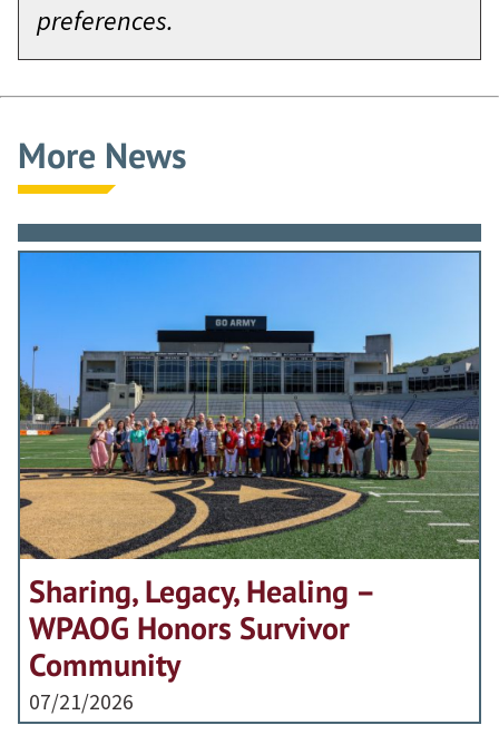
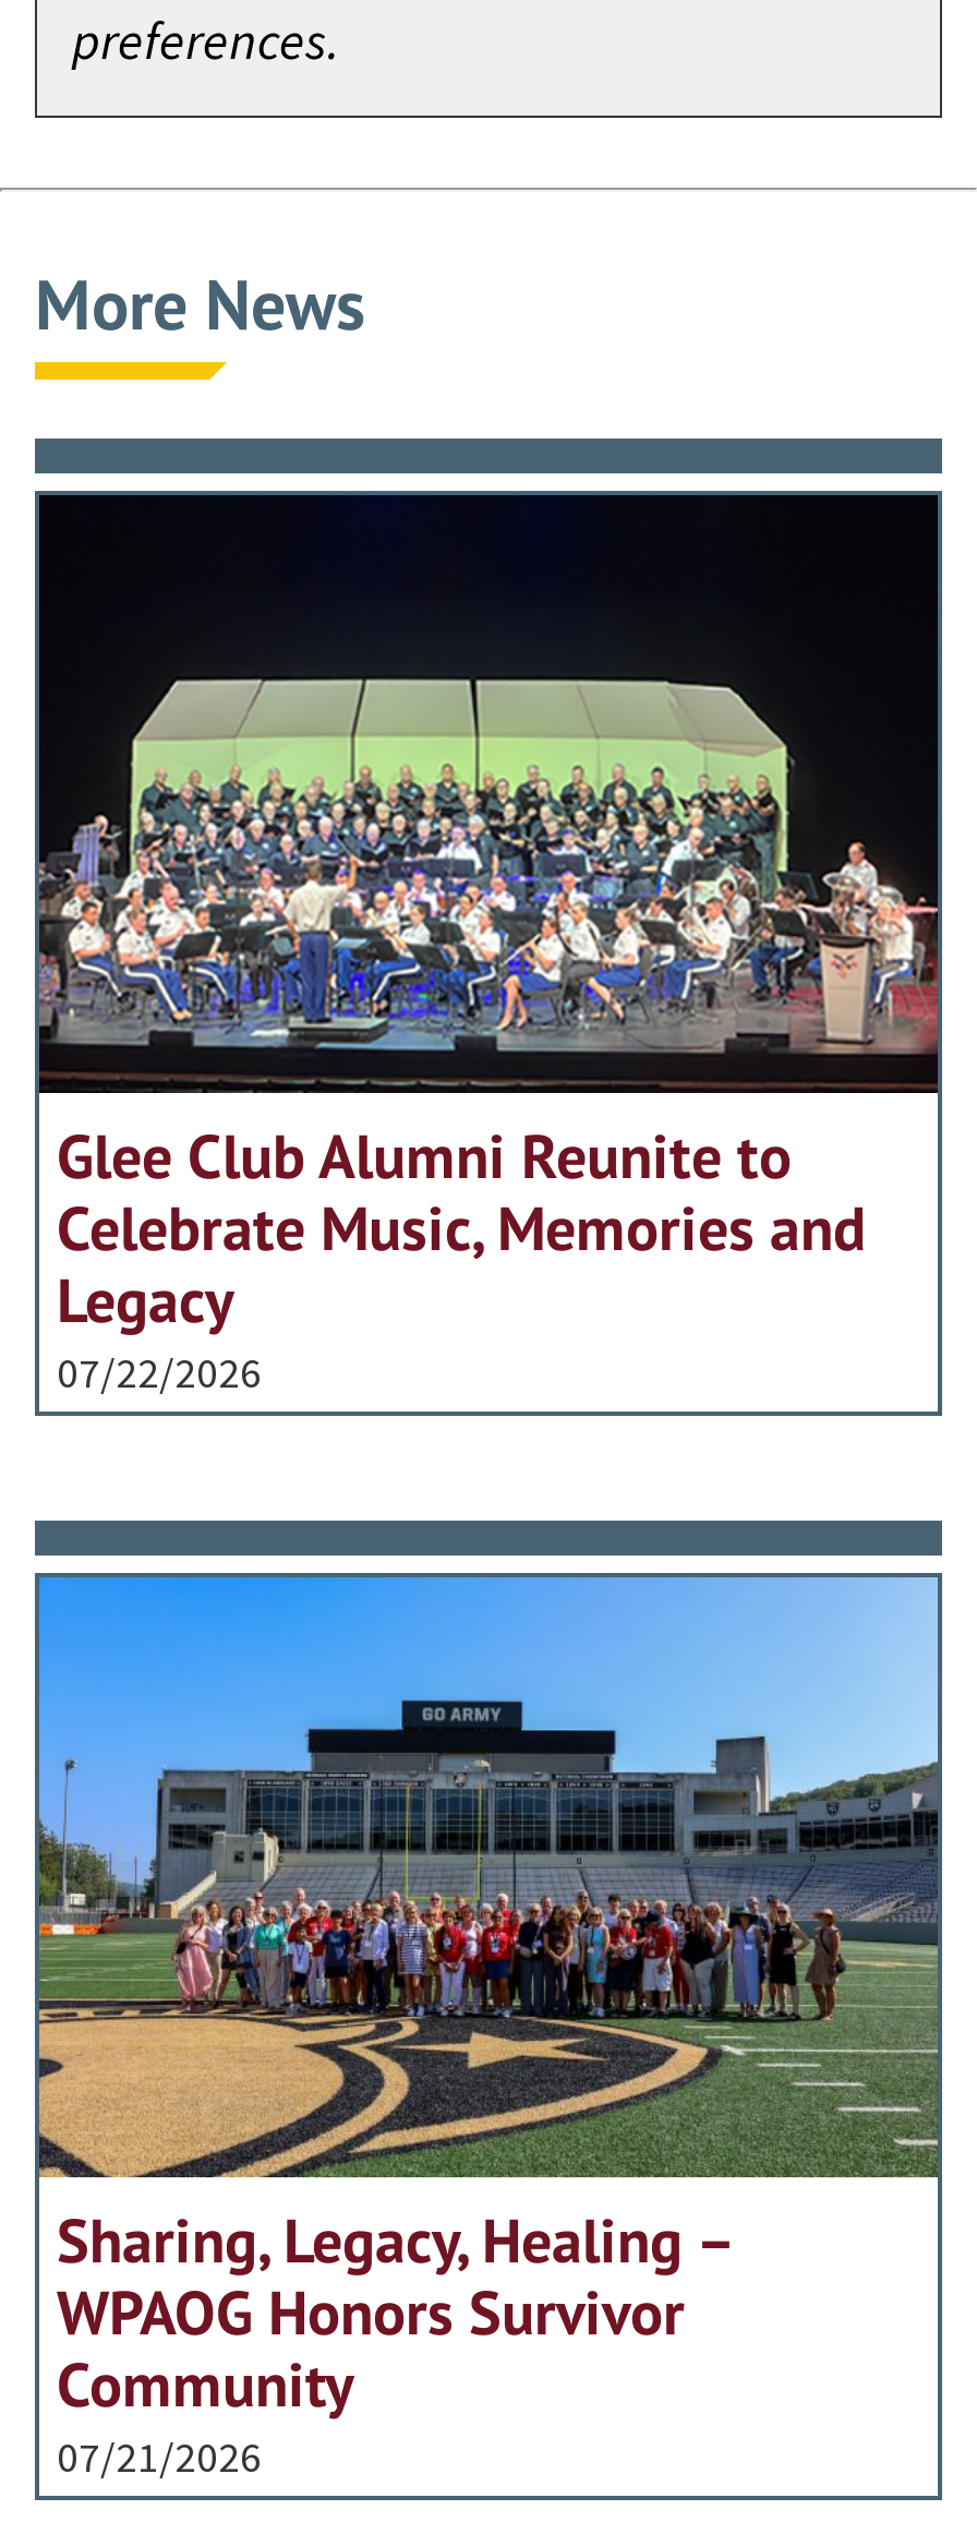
+ [image]
+ Glee Club Alumni Reunite to
+ Celebrate Music, Memories and
+ Legacy
+ 07/22/2026
